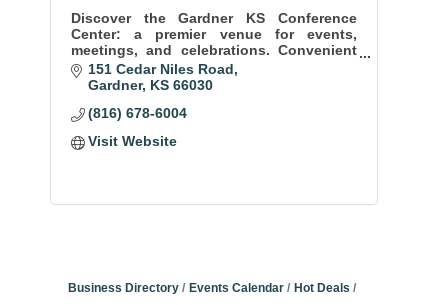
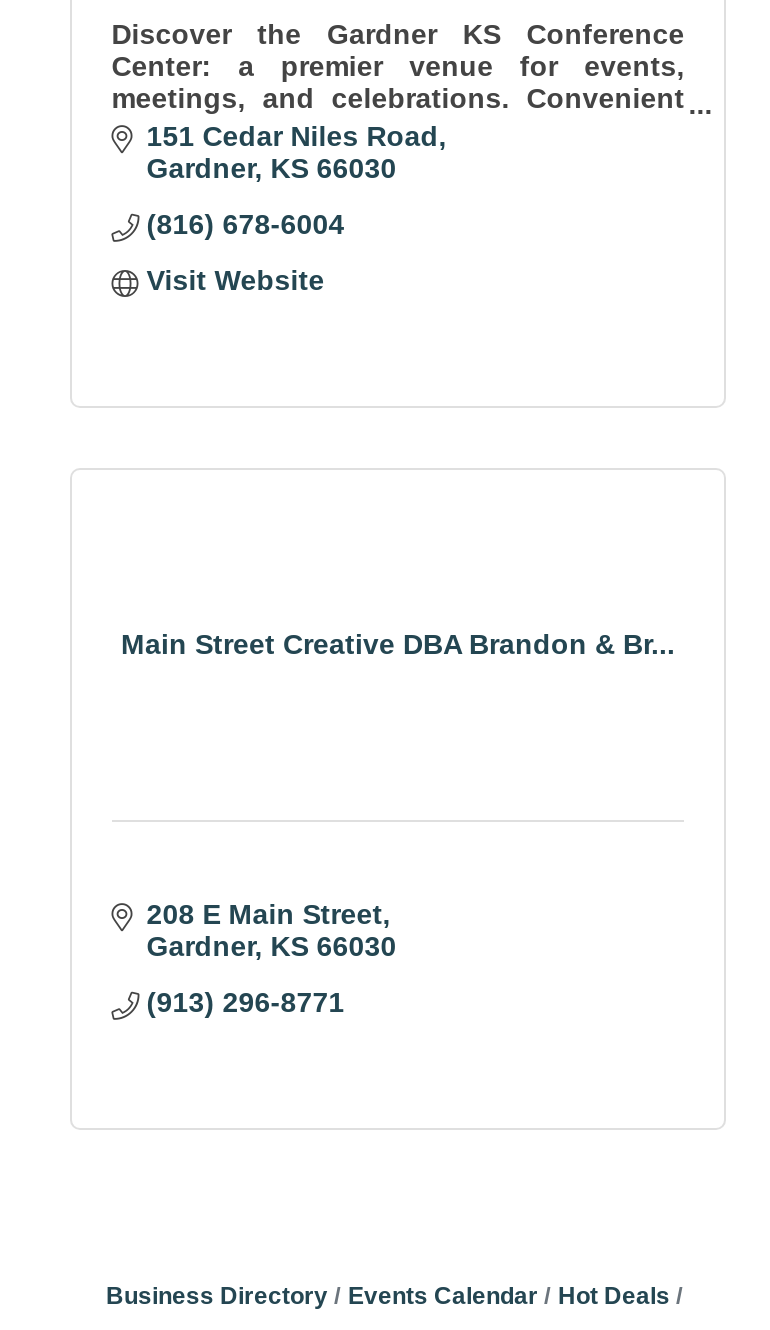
+ Main Street Creative DBA Brandon & Br...

+ 208 E Main Street
+ Gardner KS 66030
+ (913) 296-8771
